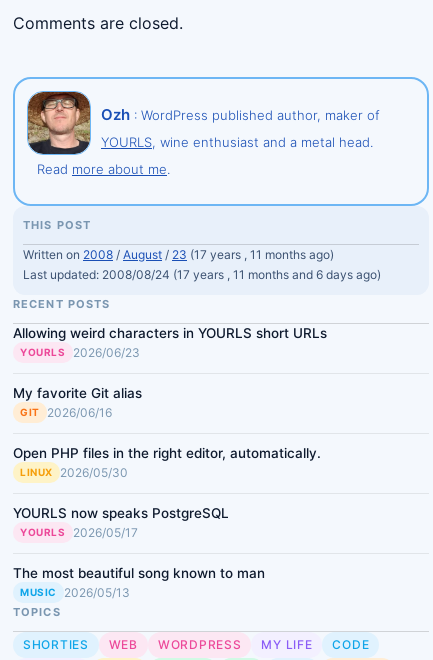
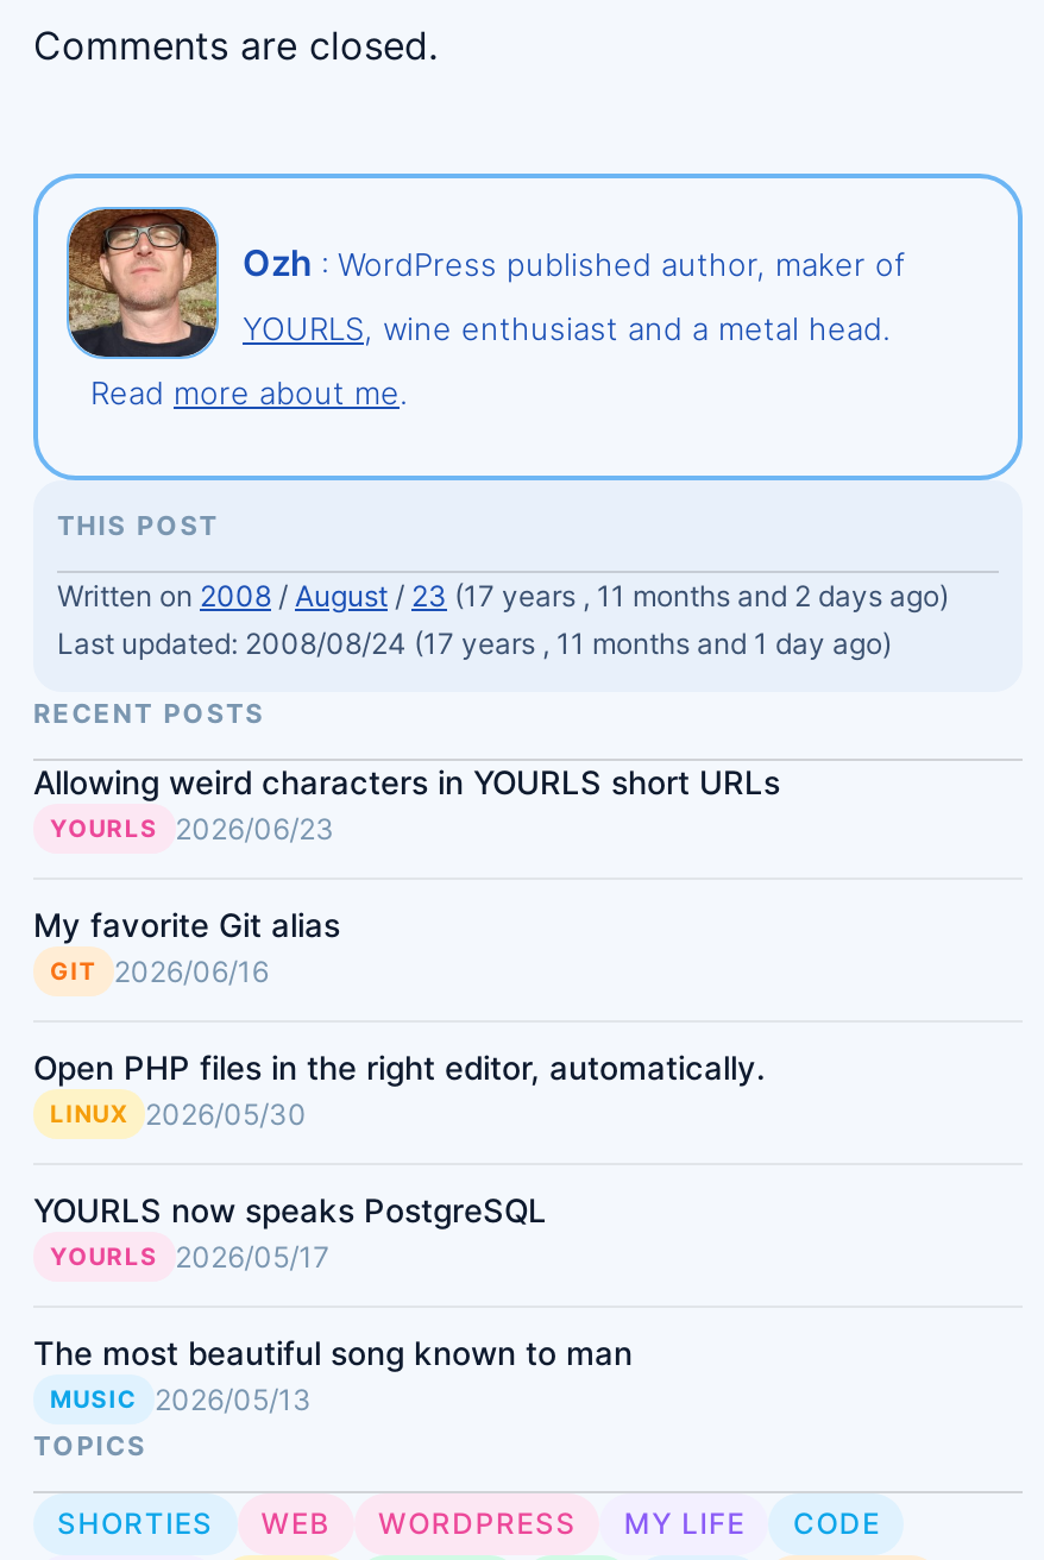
- Written on 2008 / August / 23 (17 years , 11 months ago)
- Last updated: 2008/08/24 (17 years , 11 months and 6 days ago)
+ Written on 2008 / August / 23 (17 years , 11 months and 2 days ago)
+ Last updated: 2008/08/24 (17 years , 11 months and 1 day ago)
